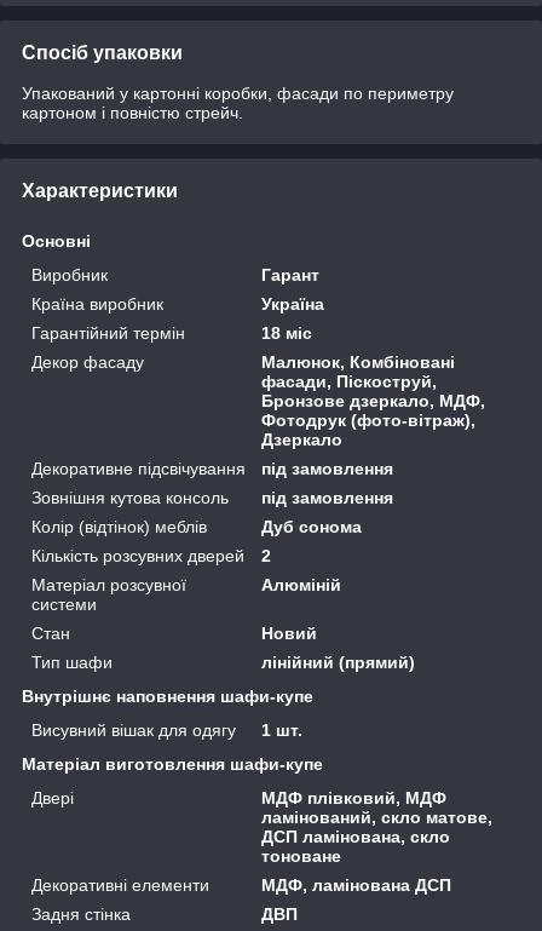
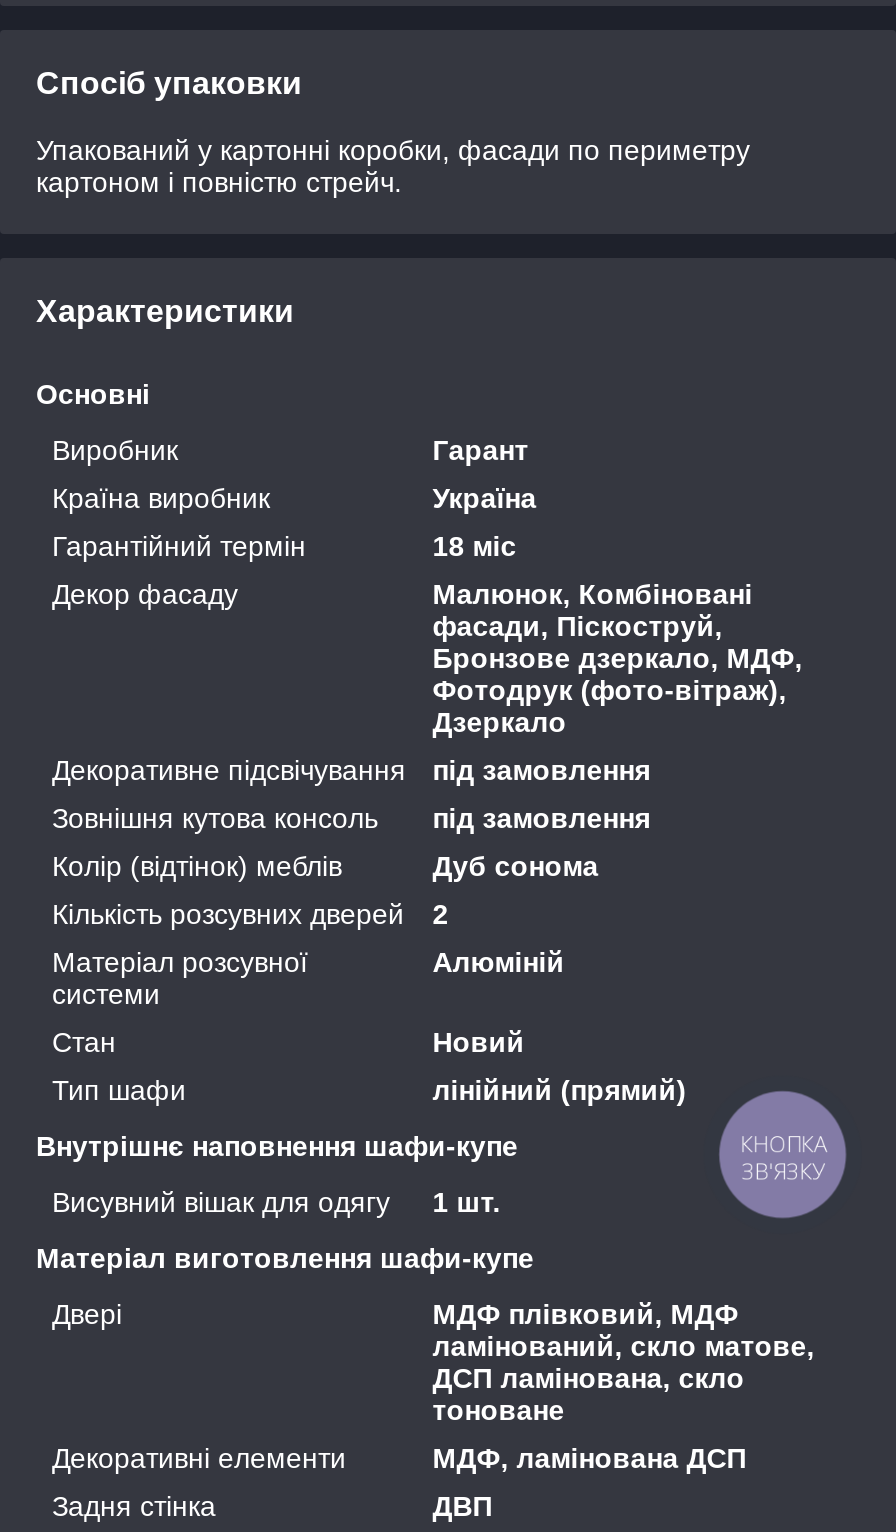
+ [image]
